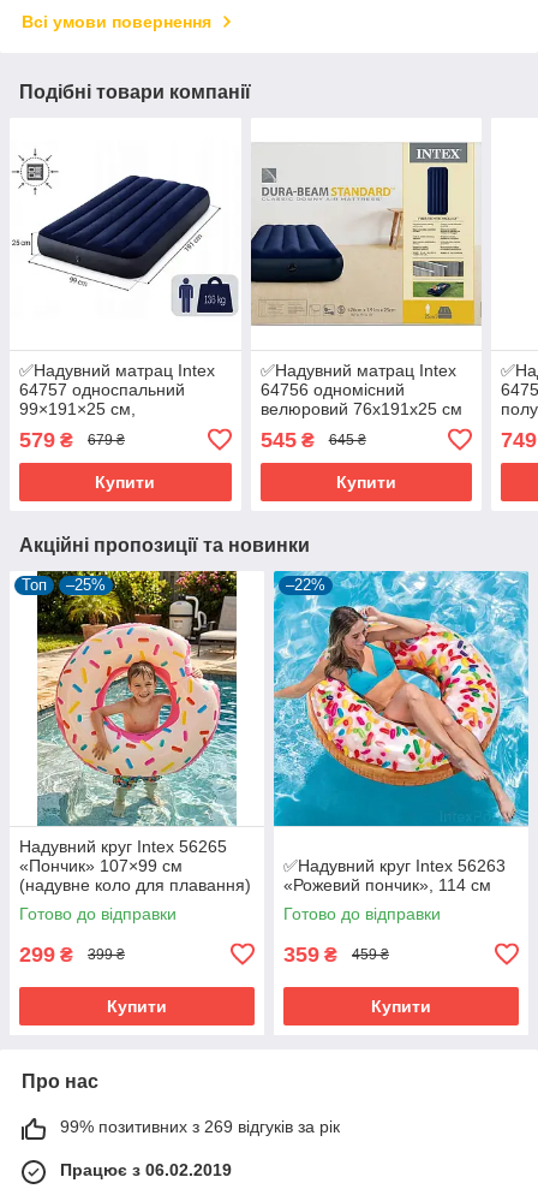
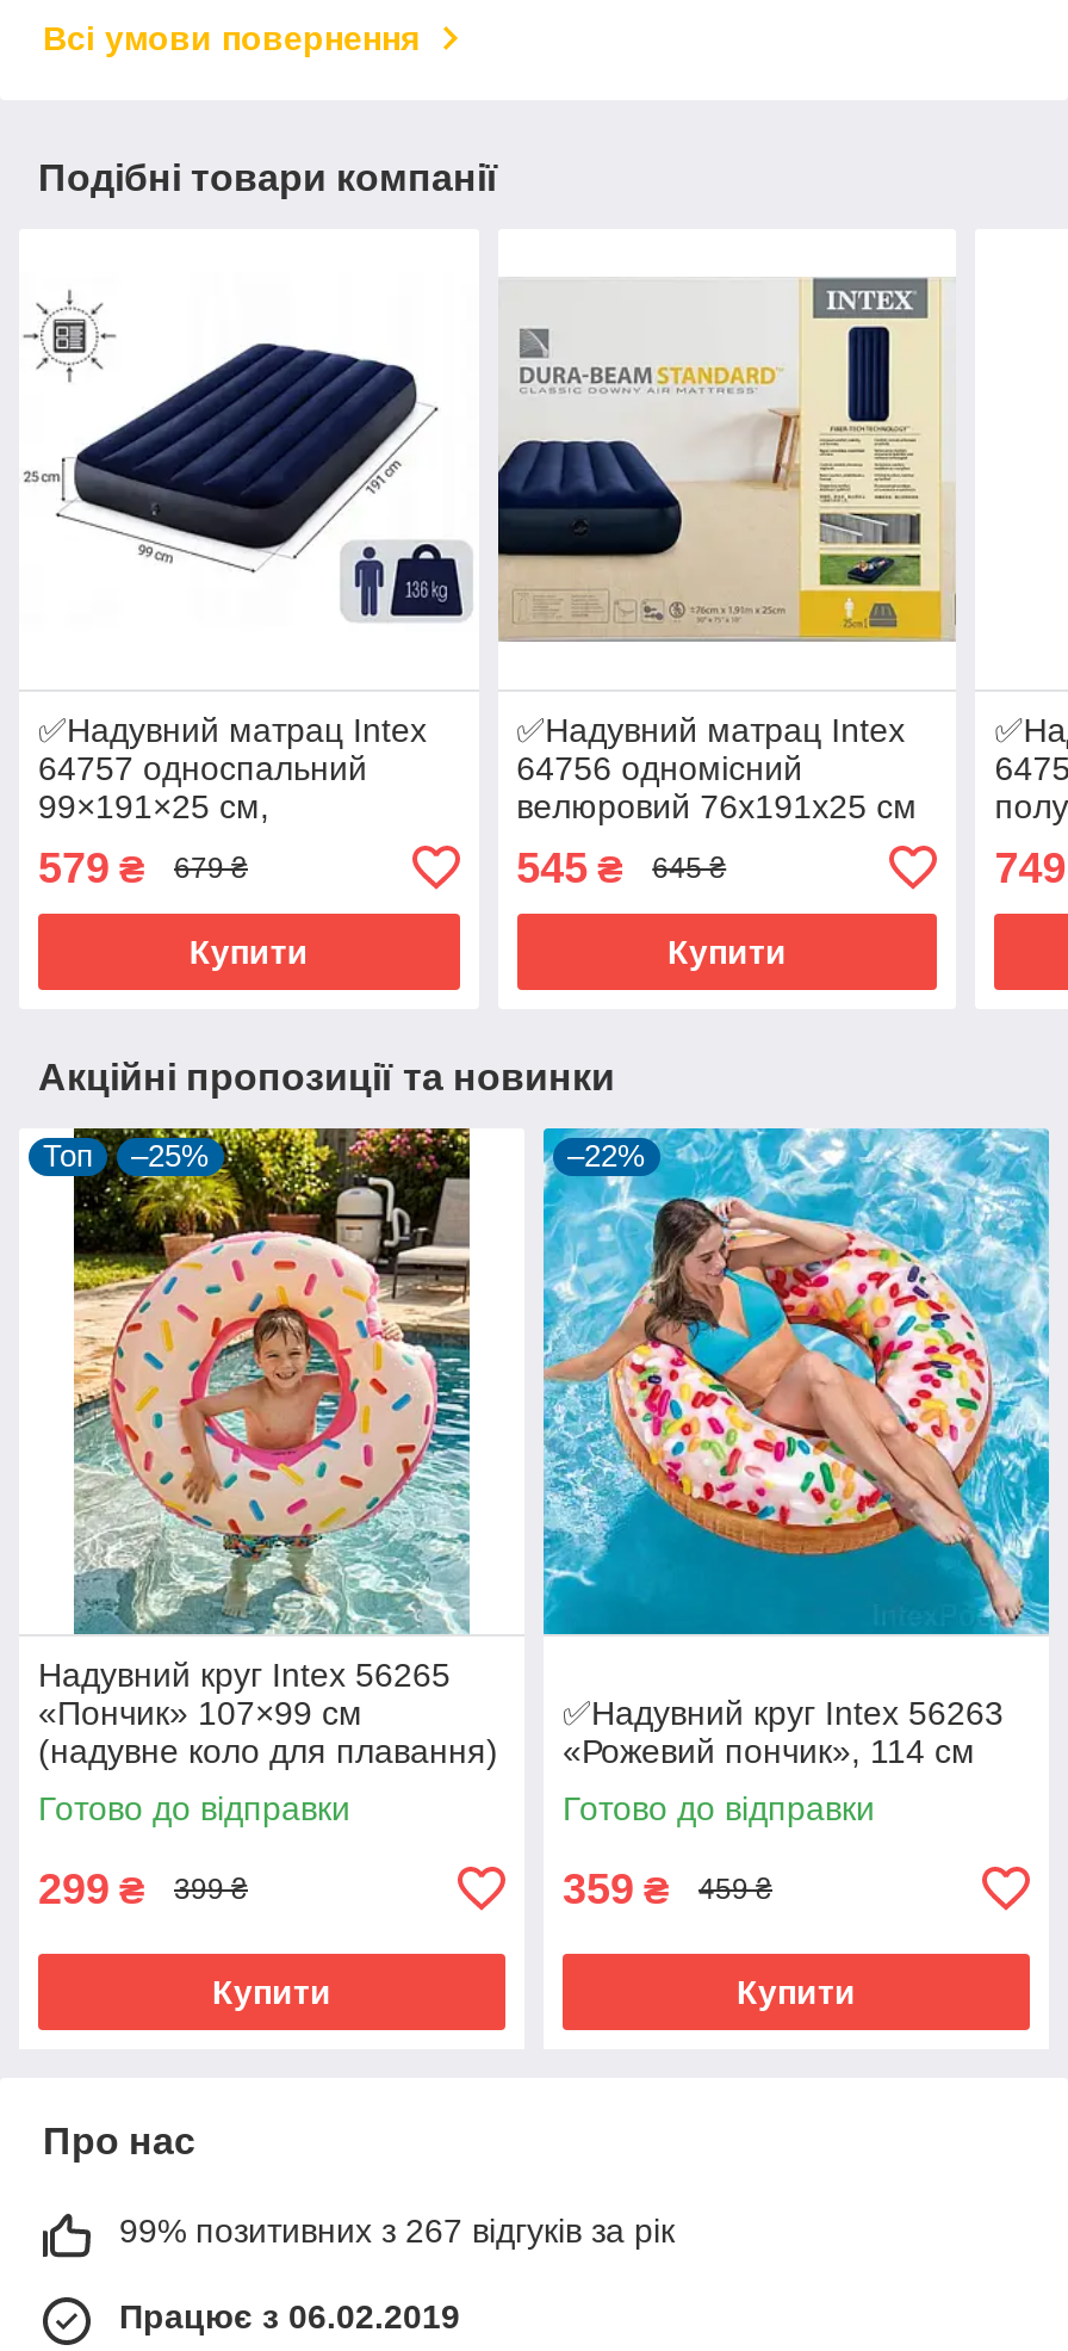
- 99% позитивних з 269 відгуків за рік
+ 99% позитивних з 267 відгуків за рік
